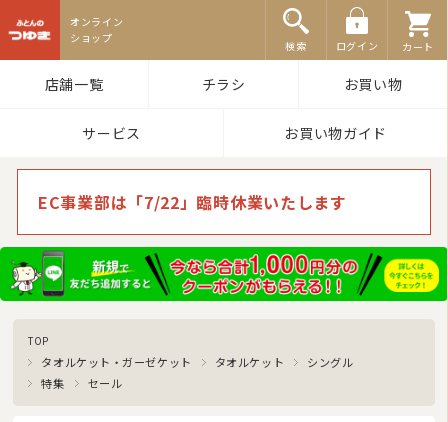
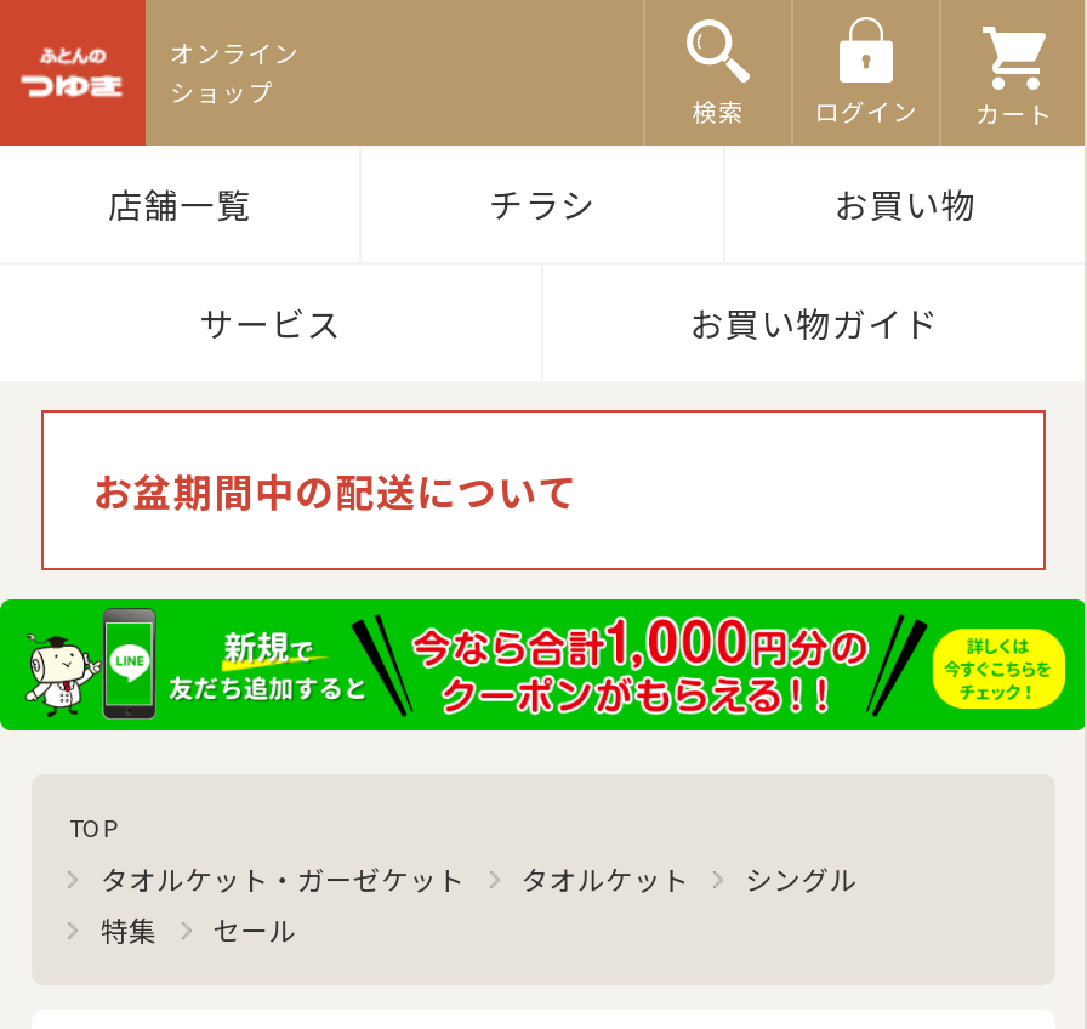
- EC事業部は「7/22」臨時休業いたします
+ お盆期間中の配送について
